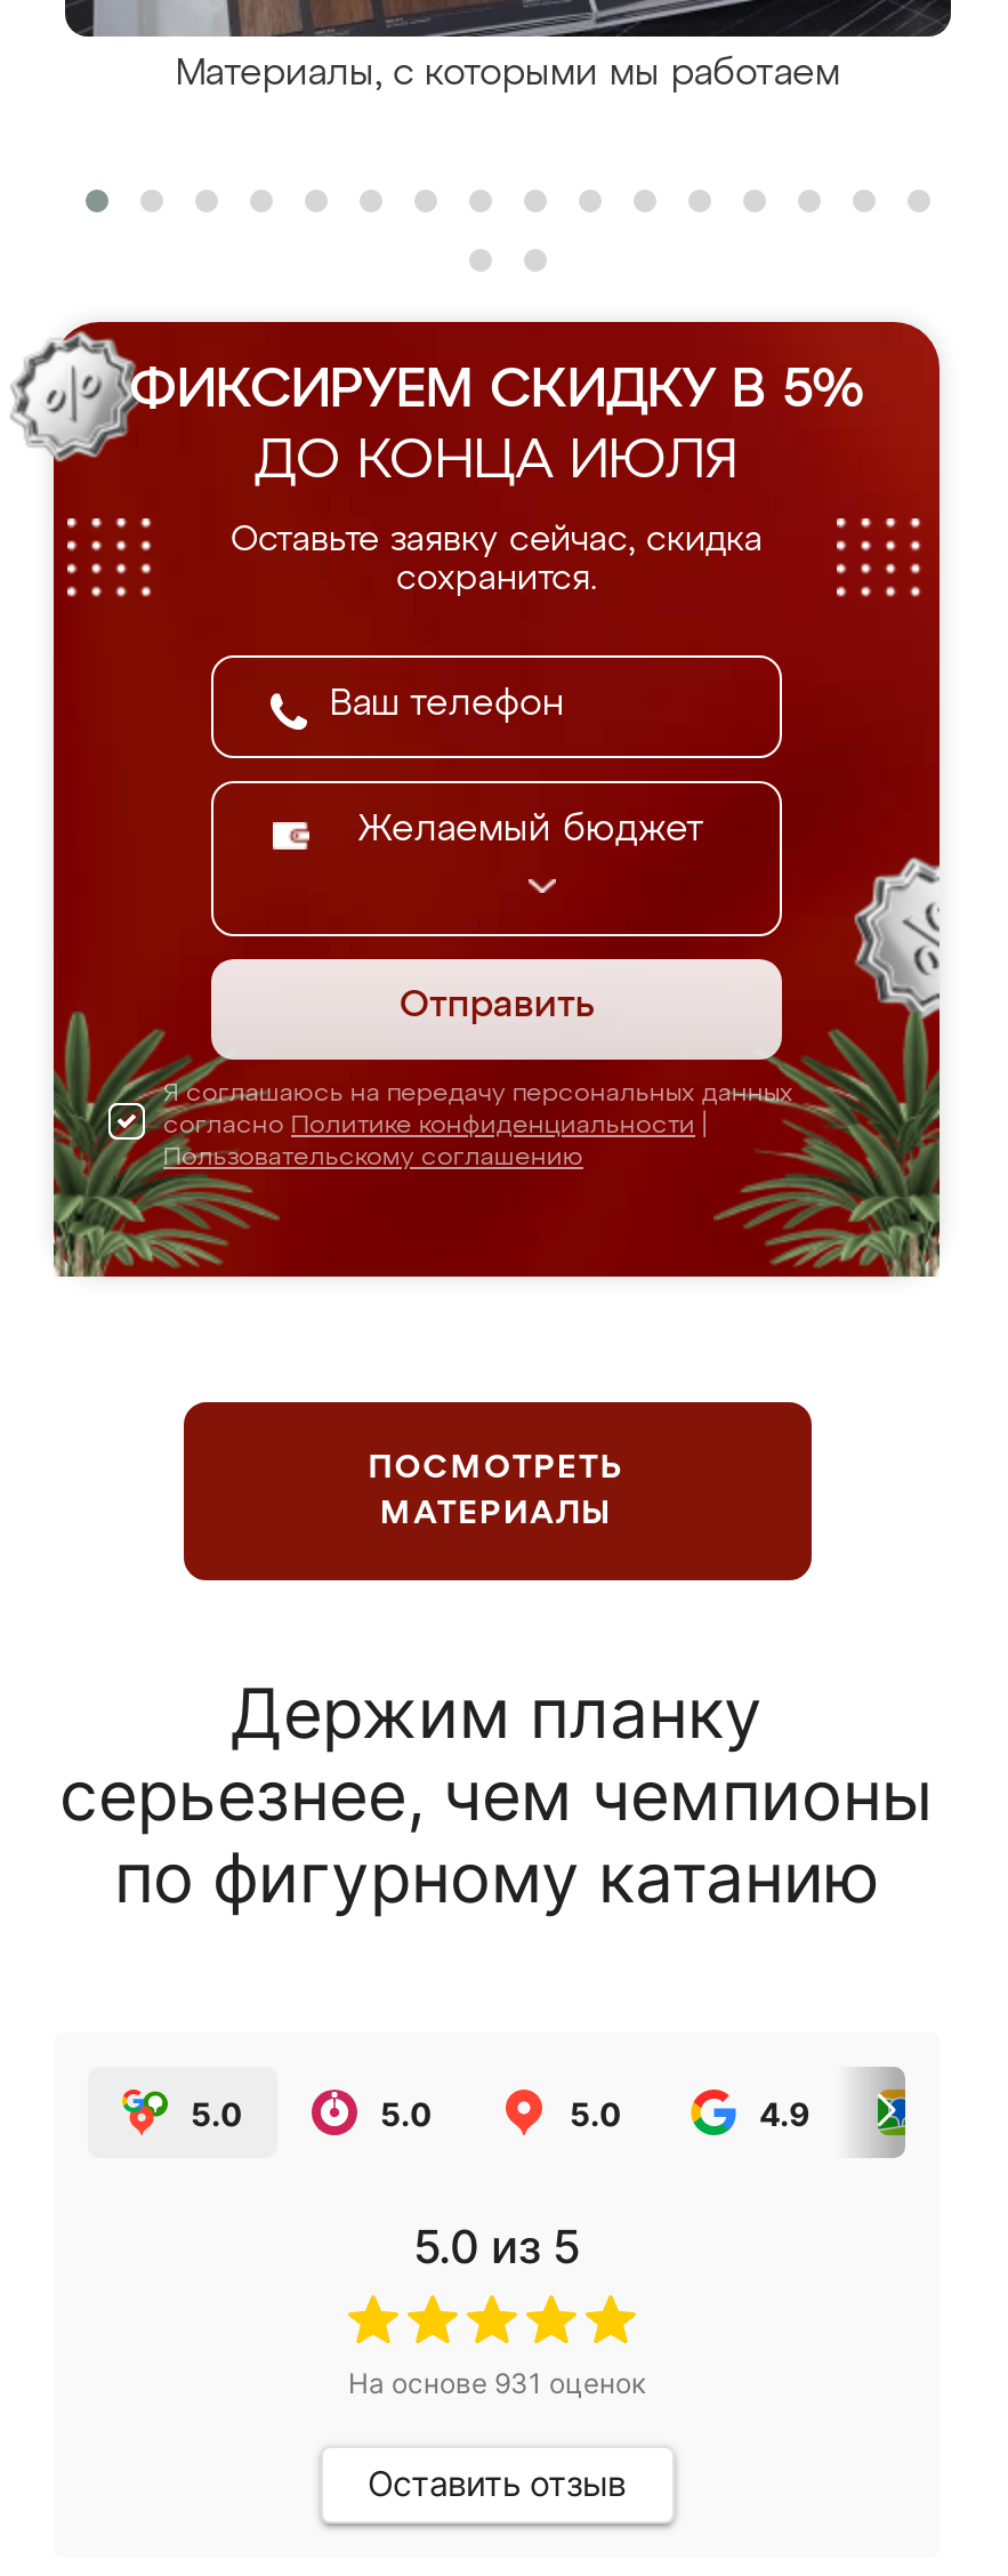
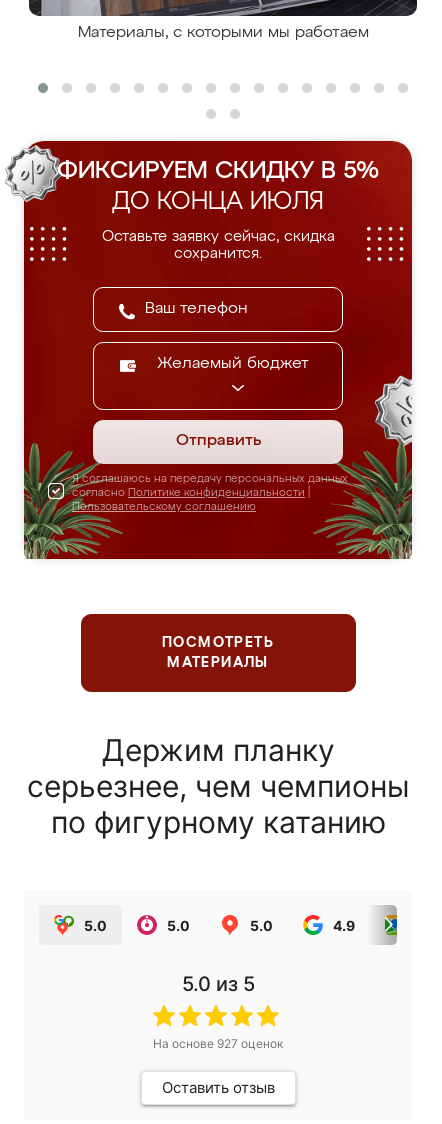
- На основе 931 оценок
+ На основе 927 оценок
